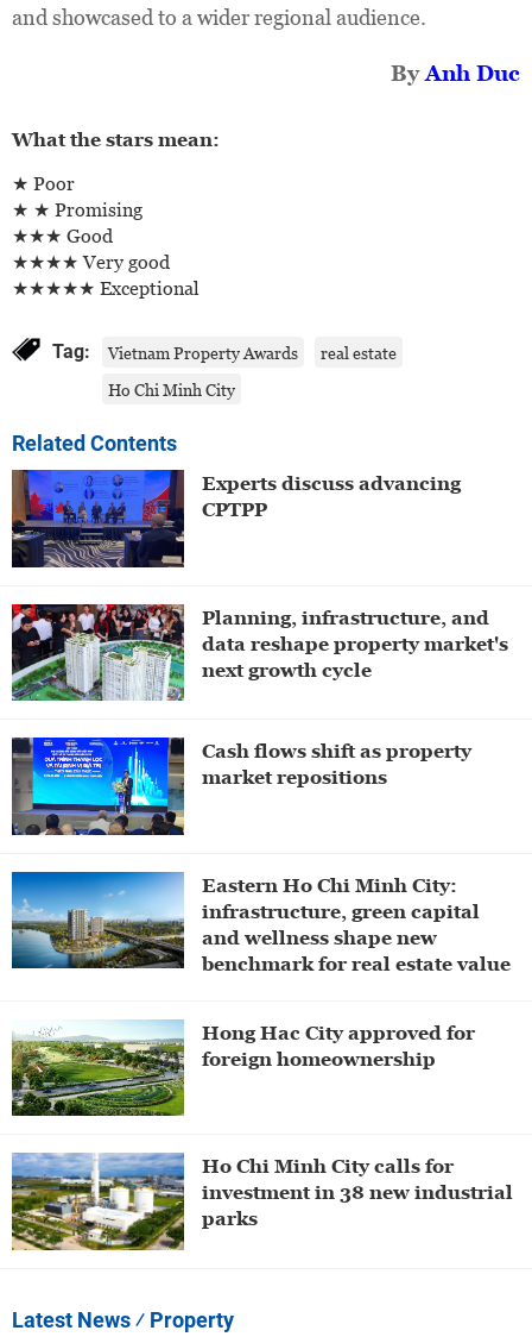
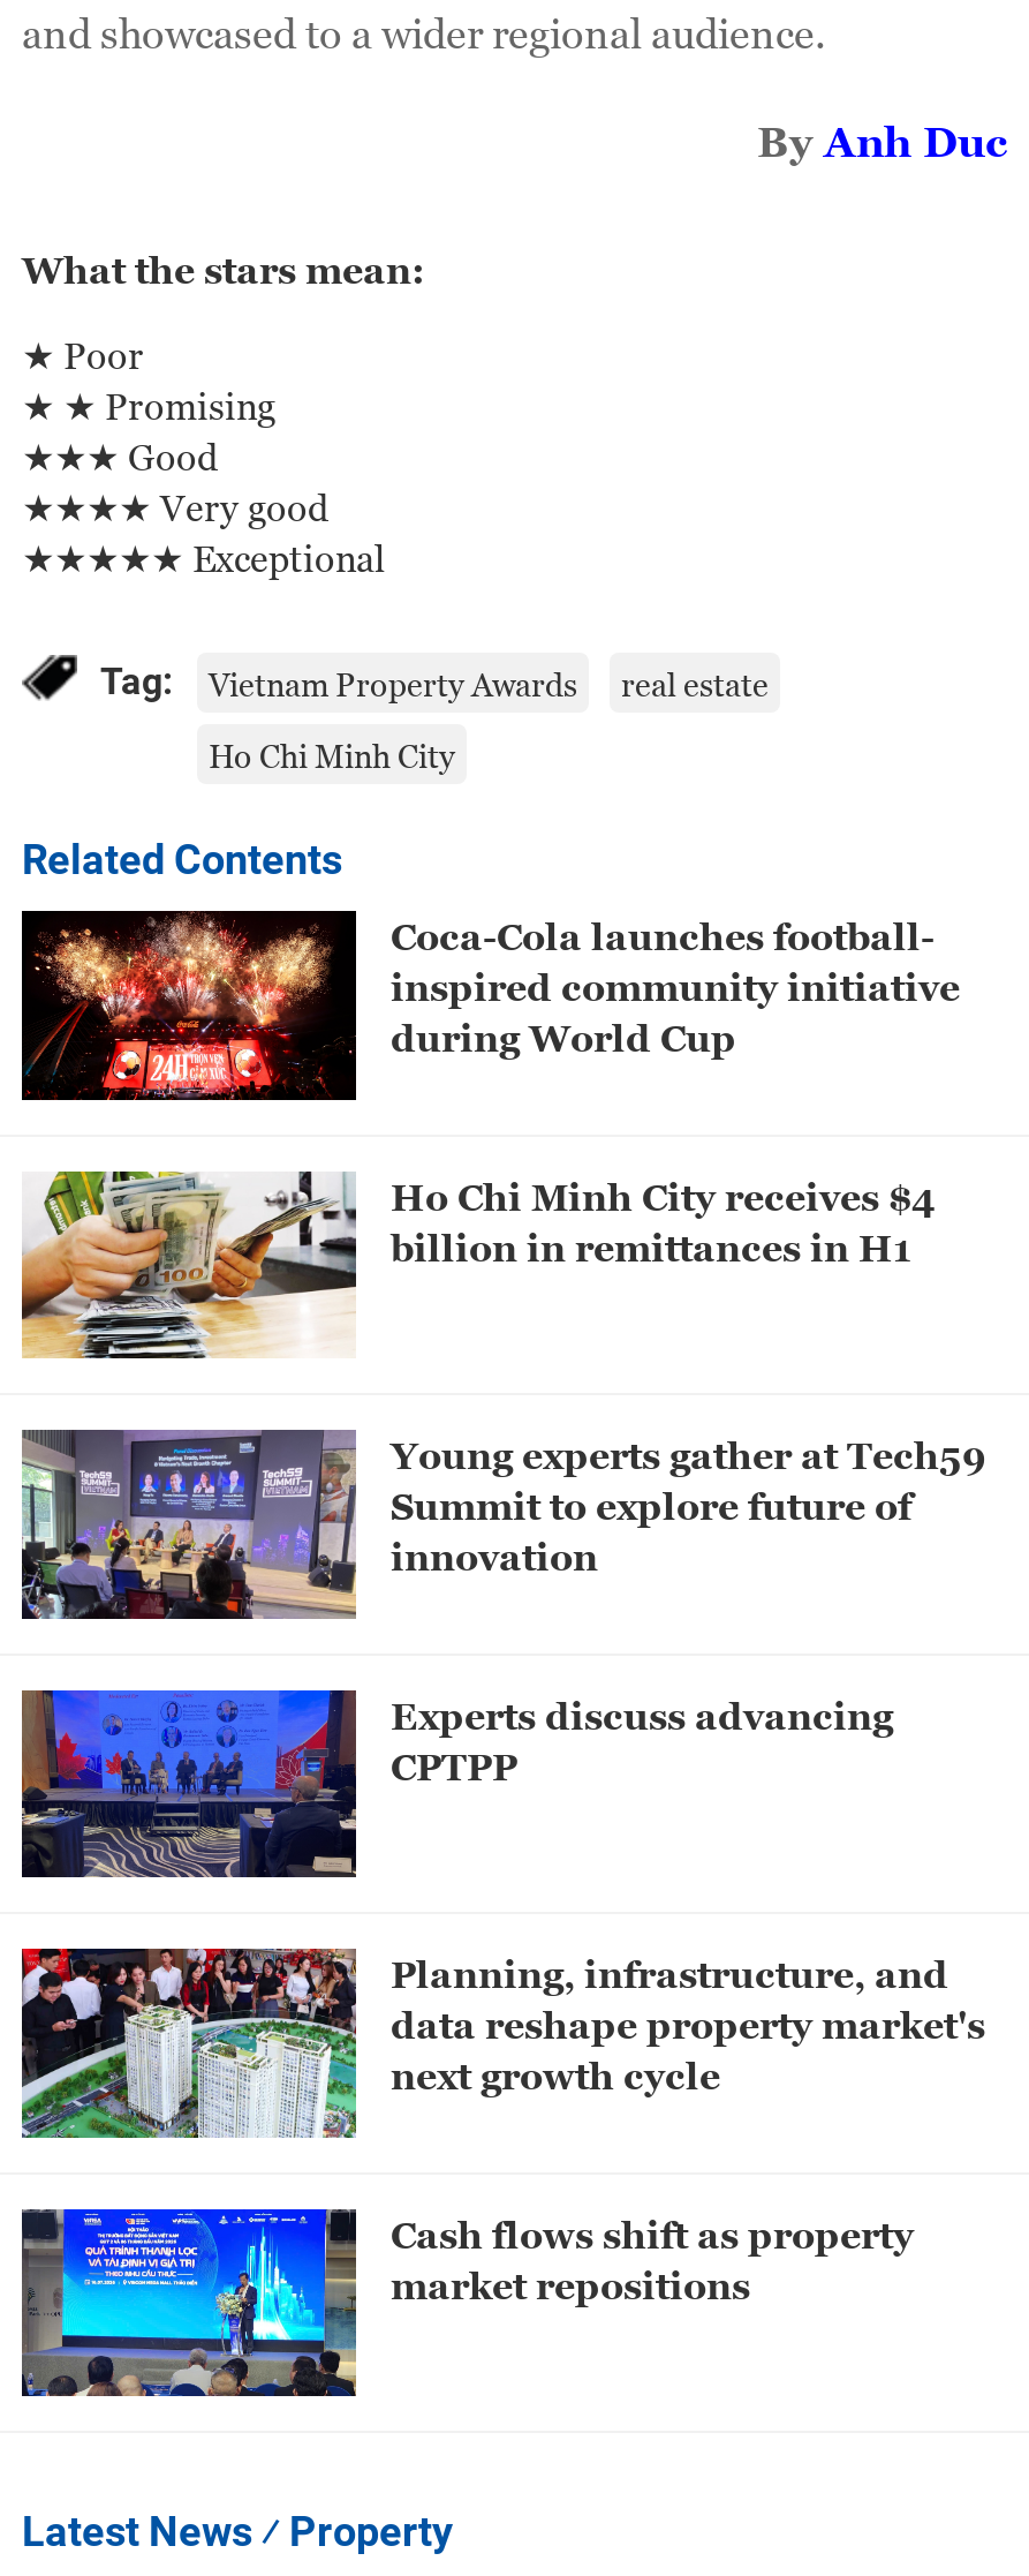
+ [image]
+ Coca-Cola launches football-
+ inspired community initiative
+ during World Cup

+ [image]
+ Ho Chi Minh City receives $4
+ billion in remittances in H1

+ [image]
+ Young experts gather at Tech59
+ Summit to explore future of
+ innovation

moved down: [image] | Experts discuss advancing | CPTPP | Planning, infrastructure, and | data reshape property market's | next growth cycle | Cash flows shift as property | market repositions

- [image]
- Eastern Ho Chi Minh City:
- infrastructure, green capital
- and wellness shape new
- benchmark for real estate value
- Hong Hac City approved for
- foreign homeownership

- [image]

- [image]
- Ho Chi Minh City calls for
- investment in 38 new industrial
- parks
